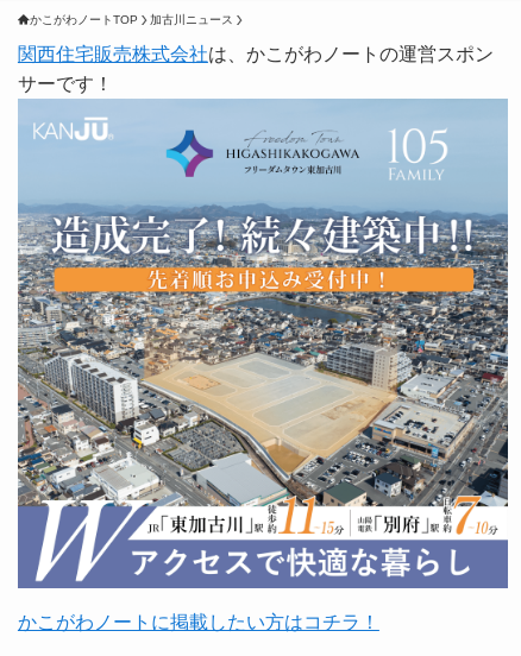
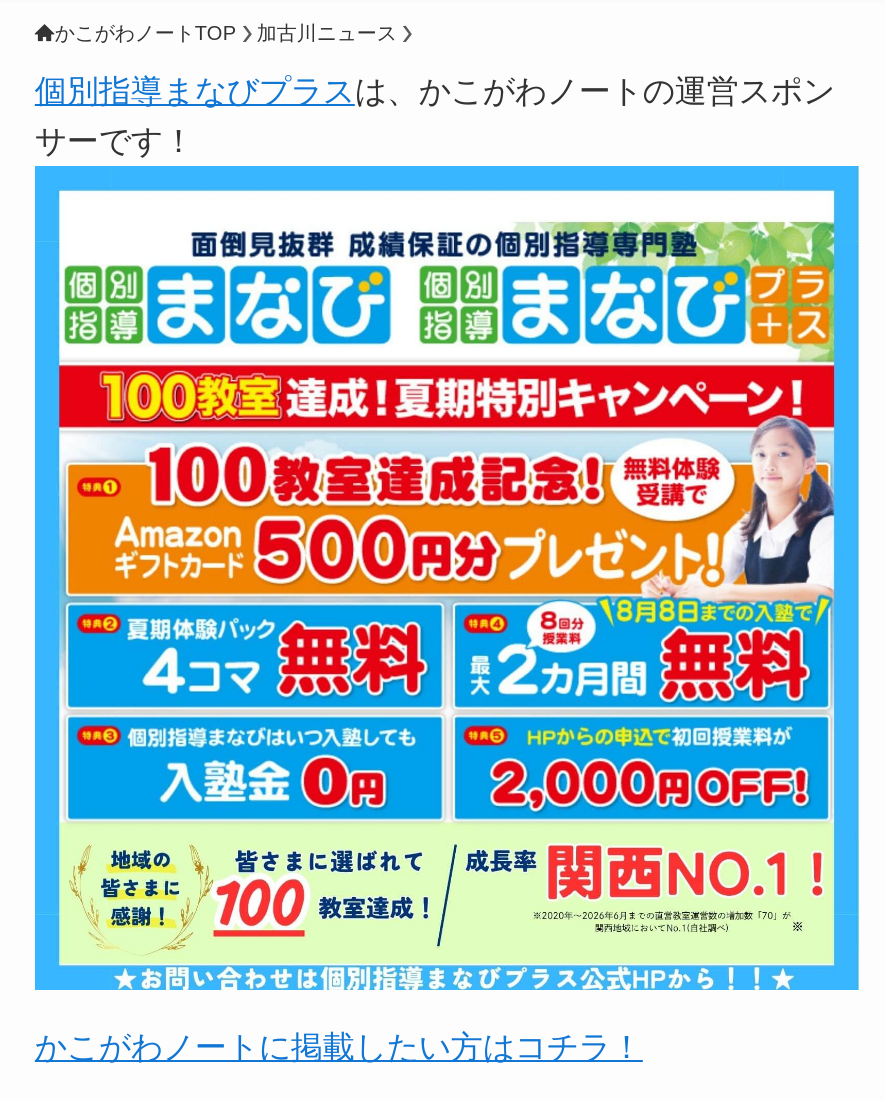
- 関西住宅販売株式会社は、かこがわノートの運営スポン
+ 個別指導まなびプラスは、かこがわノートの運営スポン

- [image]
+ [image]
